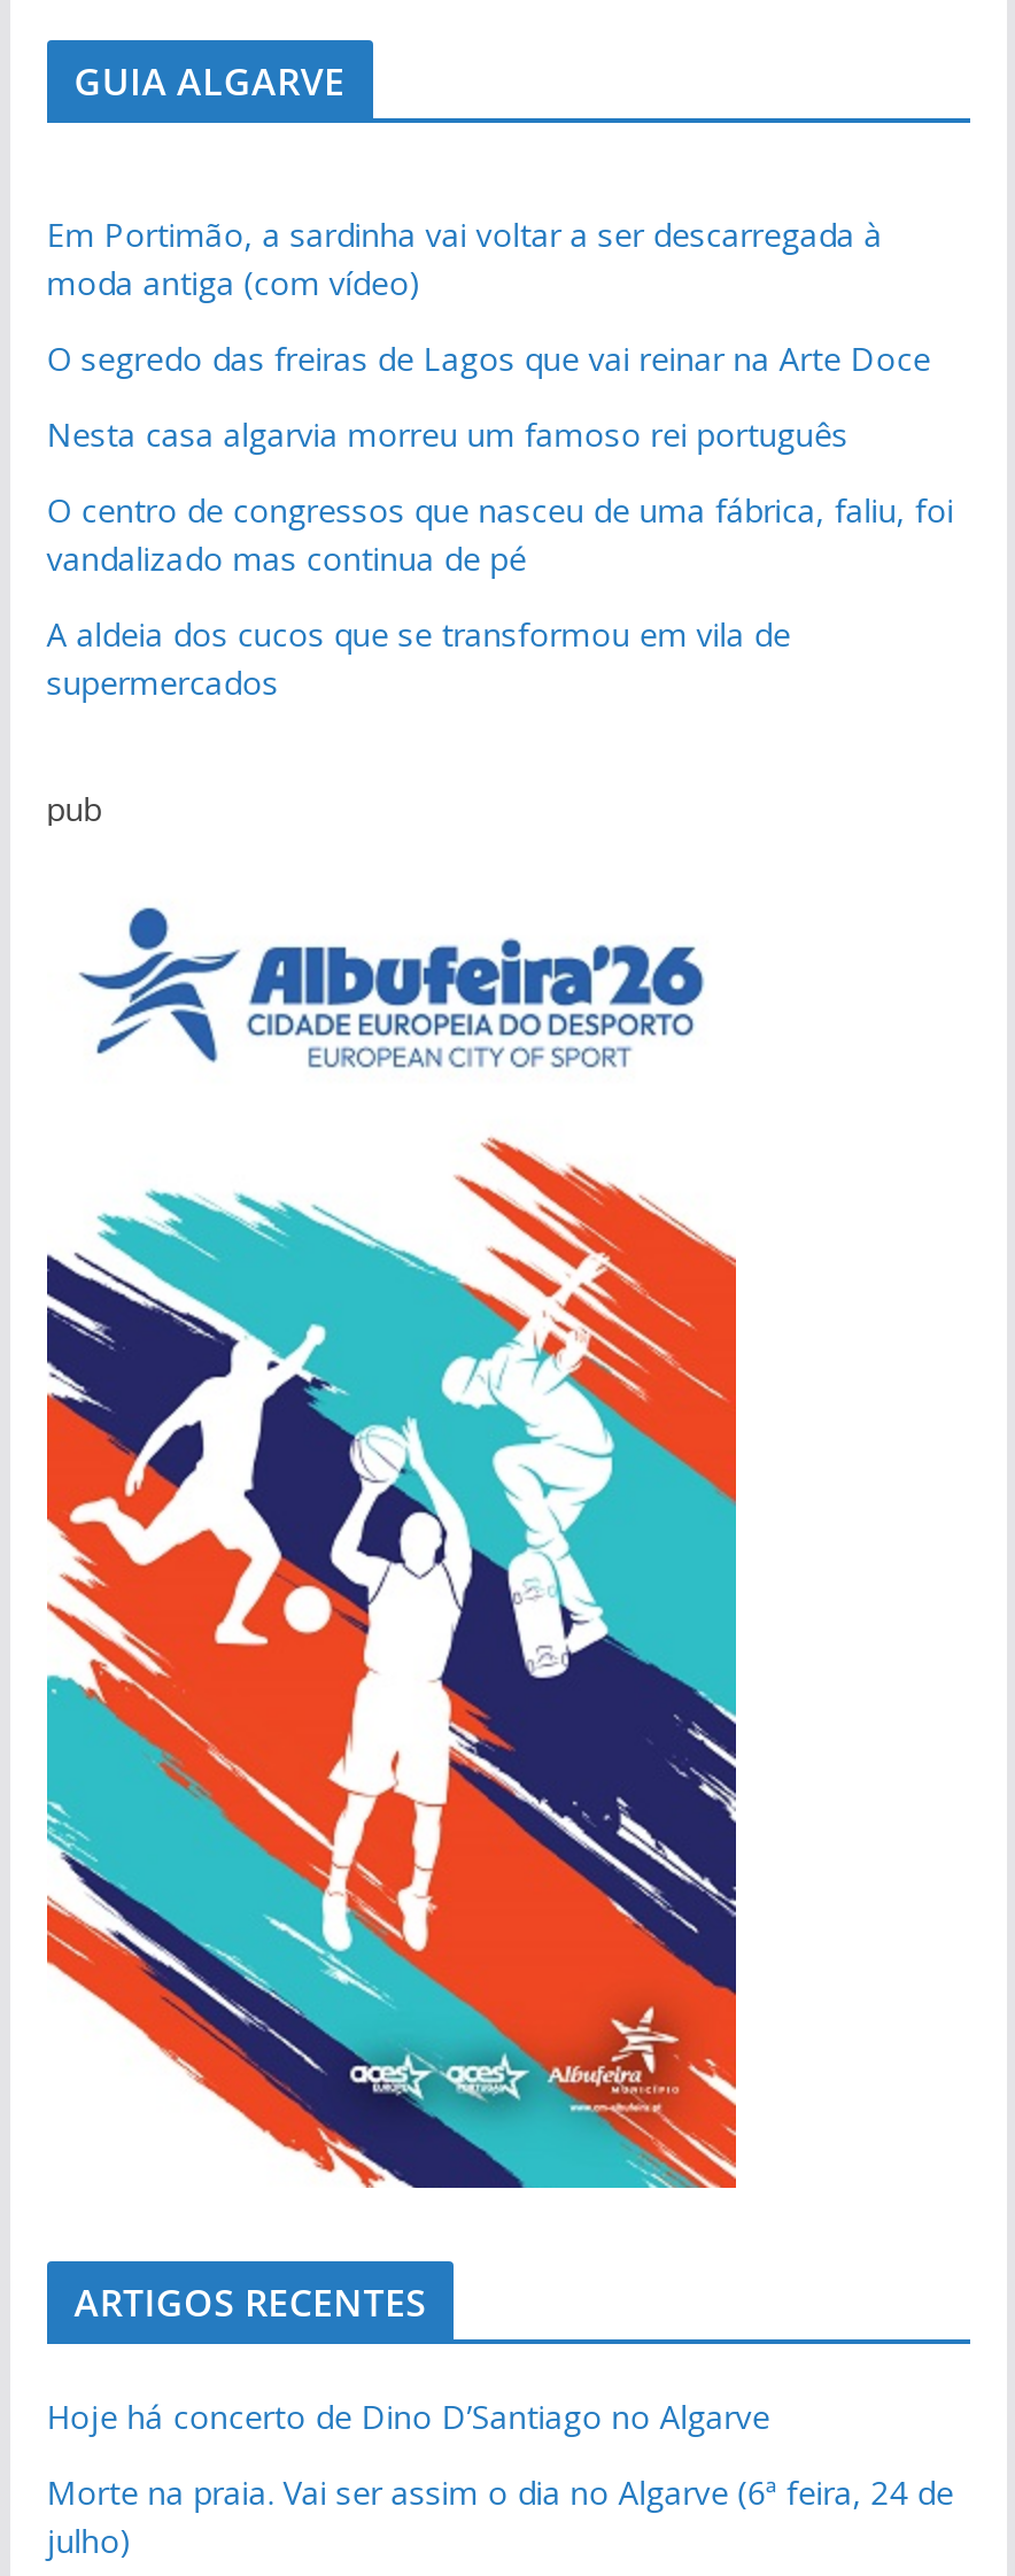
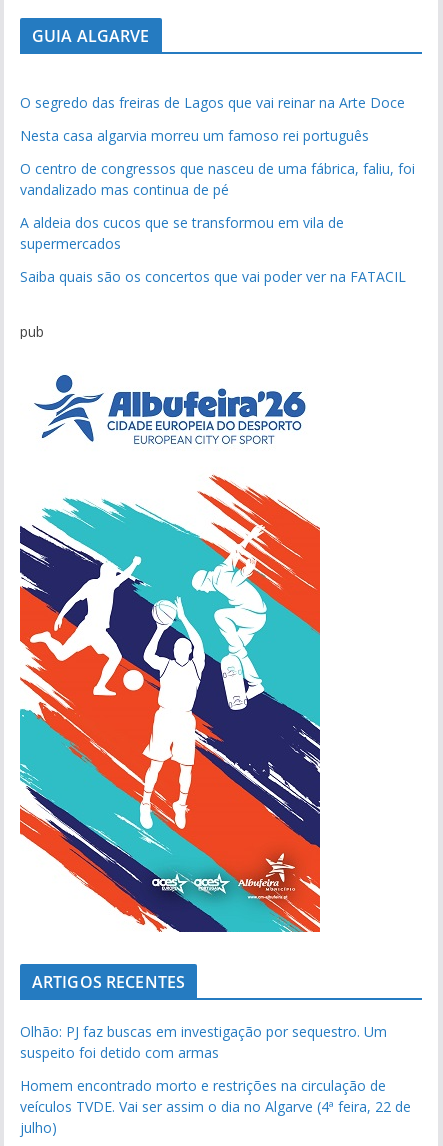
- Em Portimão, a sardinha vai voltar a ser descarregada à
- moda antiga (com vídeo)

moved up: O segredo das freiras de Lagos que vai reinar na Arte Doce | Nesta casa algarvia morreu um famoso rei português | O centro de congressos que nasceu de uma fábrica, faliu, foi | vandalizado mas continua de pé | A aldeia dos cucos que se transformou em vila de | supermercados

+ Saiba quais são os concertos que vai poder ver na FATACIL

moved up: [image] | pub | ARTIGOS RECENTES

- Hoje há concerto de Dino D’Santiago no Algarve
+ Olhão: PJ faz buscas em investigação por sequestro. Um
+ suspeito foi detido com armas

- Morte na praia. Vai ser assim o dia no Algarve (6ª feira, 24 de
+ Homem encontrado morto e restrições na circulação de
+ veículos TVDE. Vai ser assim o dia no Algarve (4ª feira, 22 de
